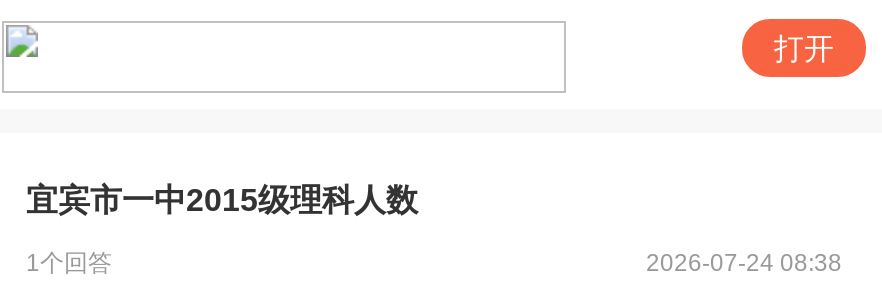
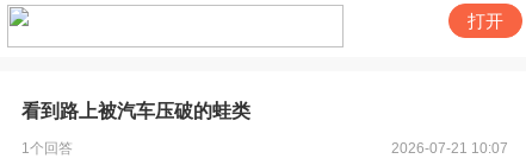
- 宜宾市一中2015级理科人数
+ 看到路上被汽车压破的蛙类

- 2026-07-24 08:38
+ 2026-07-21 10:07
